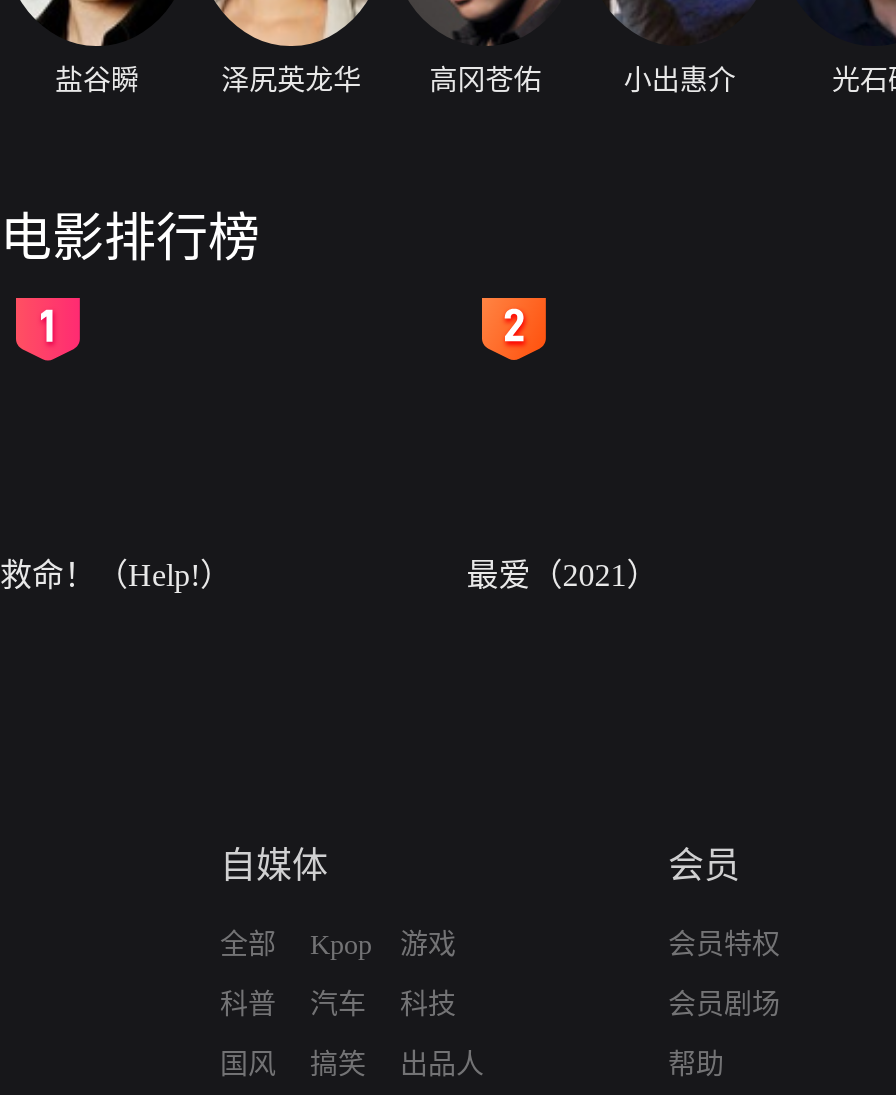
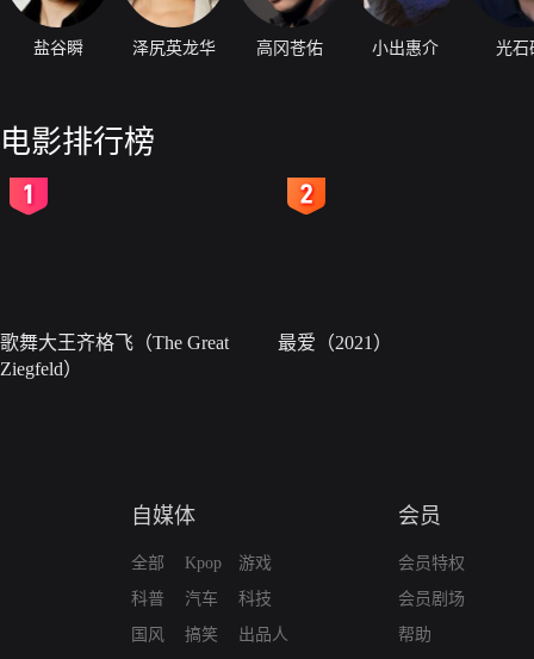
- 救命！（Help!）
+ 歌舞大王齐格飞（The Great
+ Ziegfeld）
